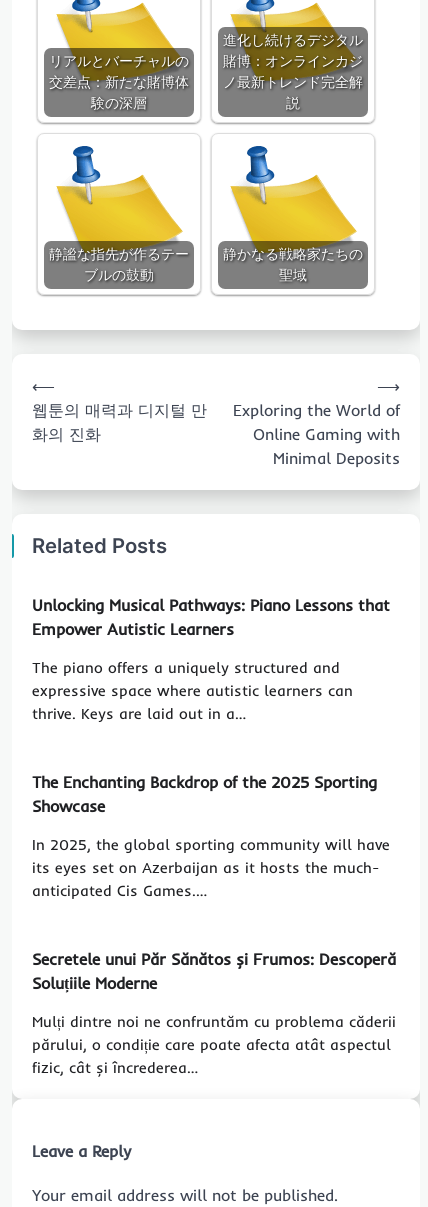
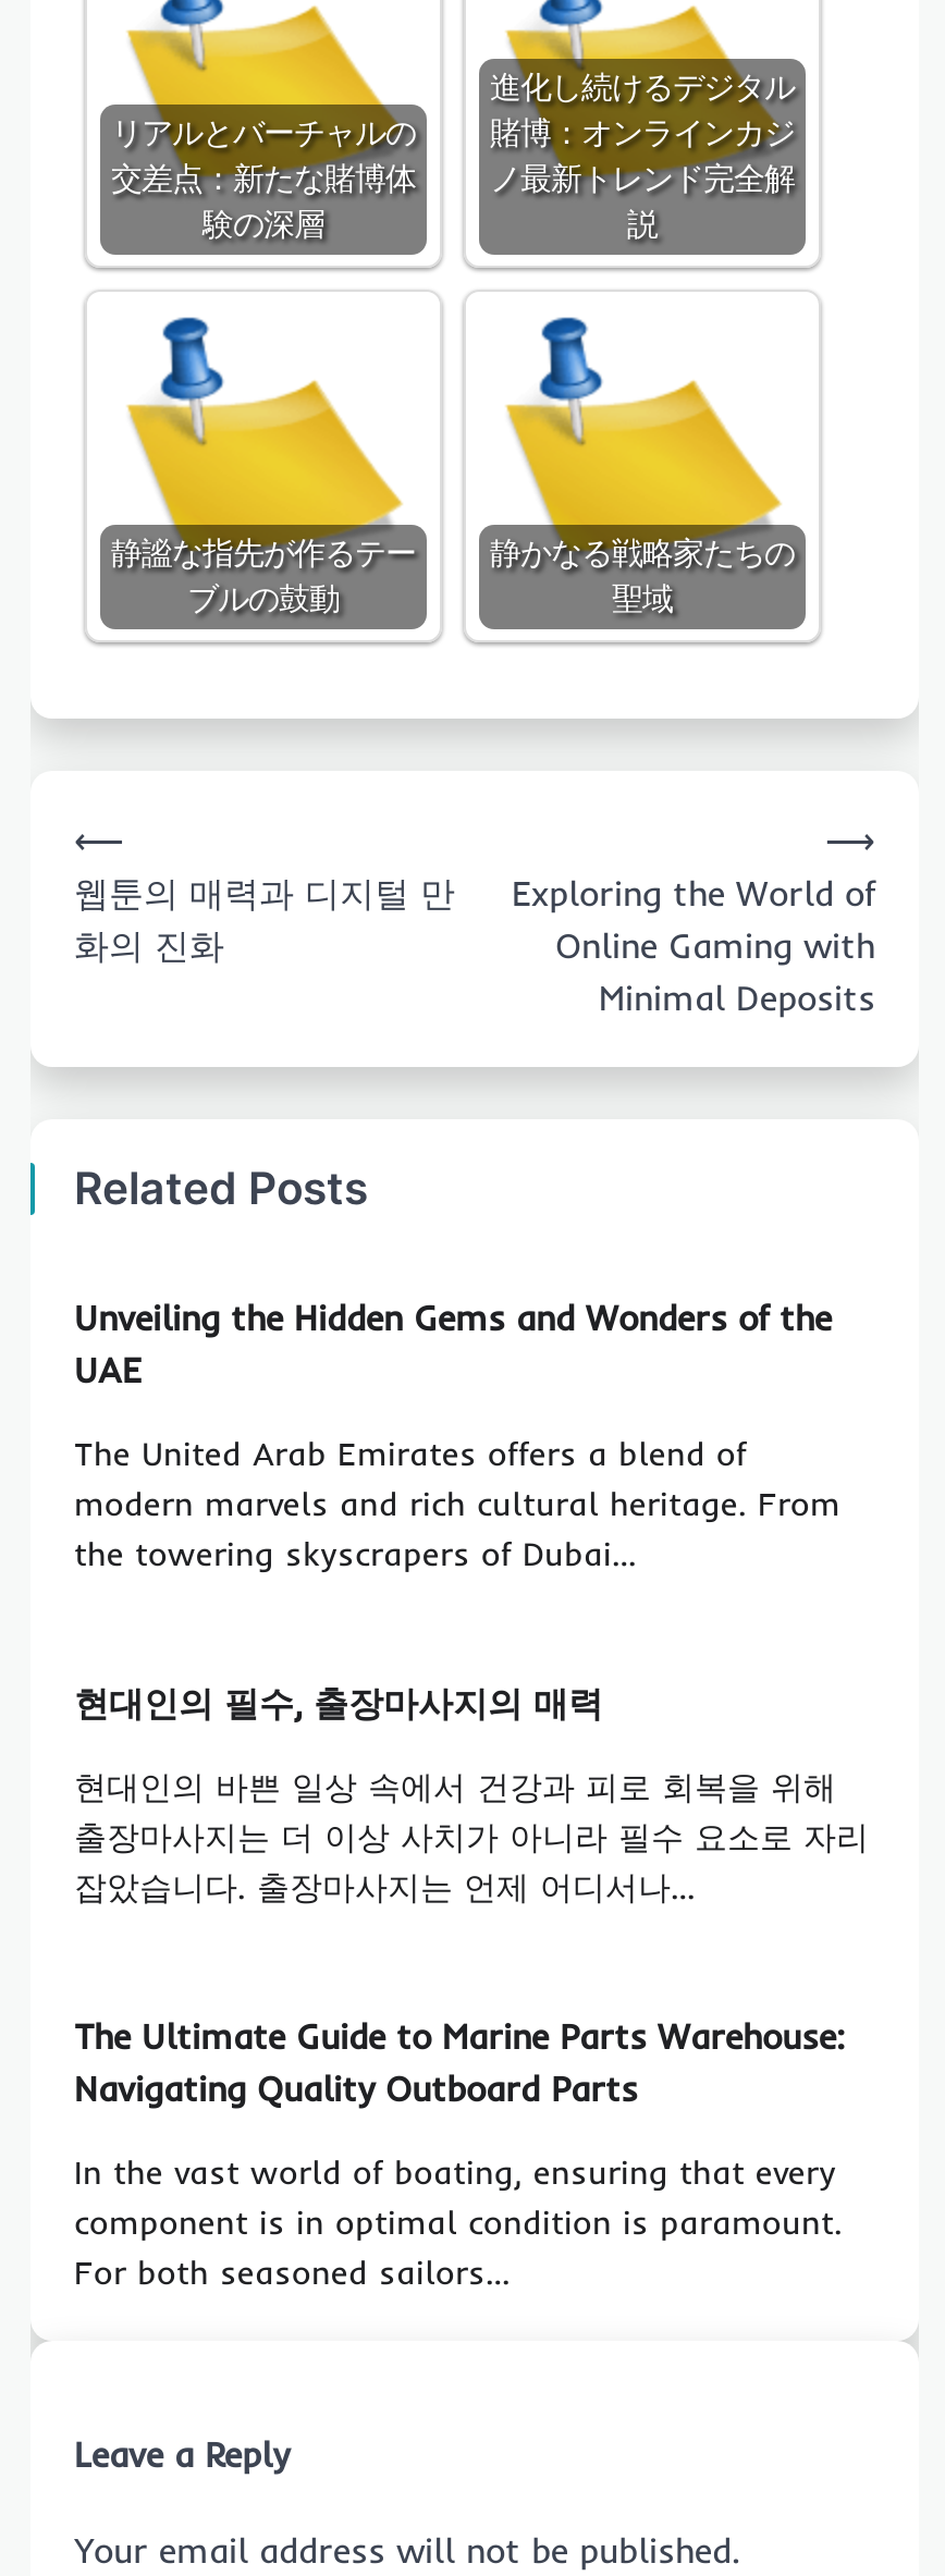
- Unlocking Musical Pathways: Piano Lessons that
- Empower Autistic Learners
+ Unveiling the Hidden Gems and Wonders of the
+ UAE

- The piano offers a uniquely structured and
- expressive space where autistic learners can
- thrive. Keys are laid out in a…
+ The United Arab Emirates offers a blend of
+ modern marvels and rich cultural heritage. From
+ the towering skyscrapers of Dubai…

- The Enchanting Backdrop of the 2025 Sporting
- Showcase
+ 현대인의 필수, 출장마사지의 매력

- In 2025, the global sporting community will have
- its eyes set on Azerbaijan as it hosts the much-
- anticipated Cis Games.…
+ 현대인의 바쁜 일상 속에서 건강과 피로 회복을 위해
+ 출장마사지는 더 이상 사치가 아니라 필수 요소로 자리
+ 잡았습니다. 출장마사지는 언제 어디서나…

- Secretele unui Păr Sănătos și Frumos: Descoperă
- Soluțiile Moderne
+ The Ultimate Guide to Marine Parts Warehouse:
+ Navigating Quality Outboard Parts

- Mulți dintre noi ne confruntăm cu problema căderii
- părului, o condiție care poate afecta atât aspectul
- fizic, cât și încrederea…
+ In the vast world of boating, ensuring that every
+ component is in optimal condition is paramount.
+ For both seasoned sailors…
